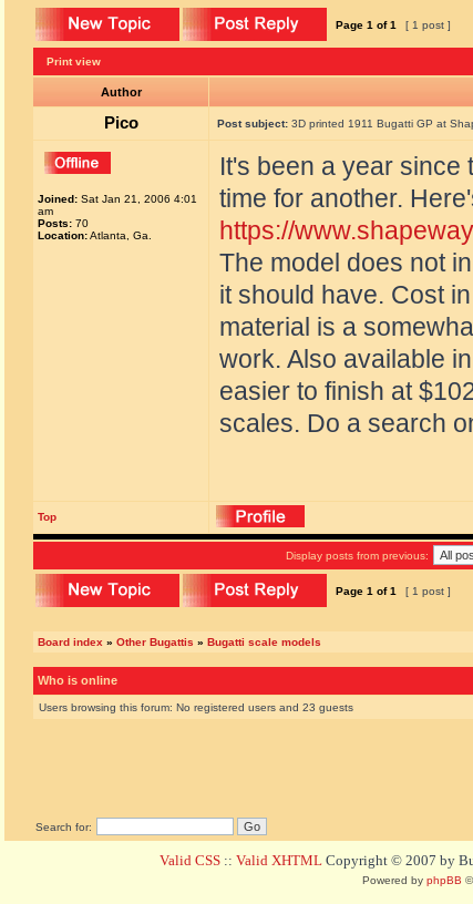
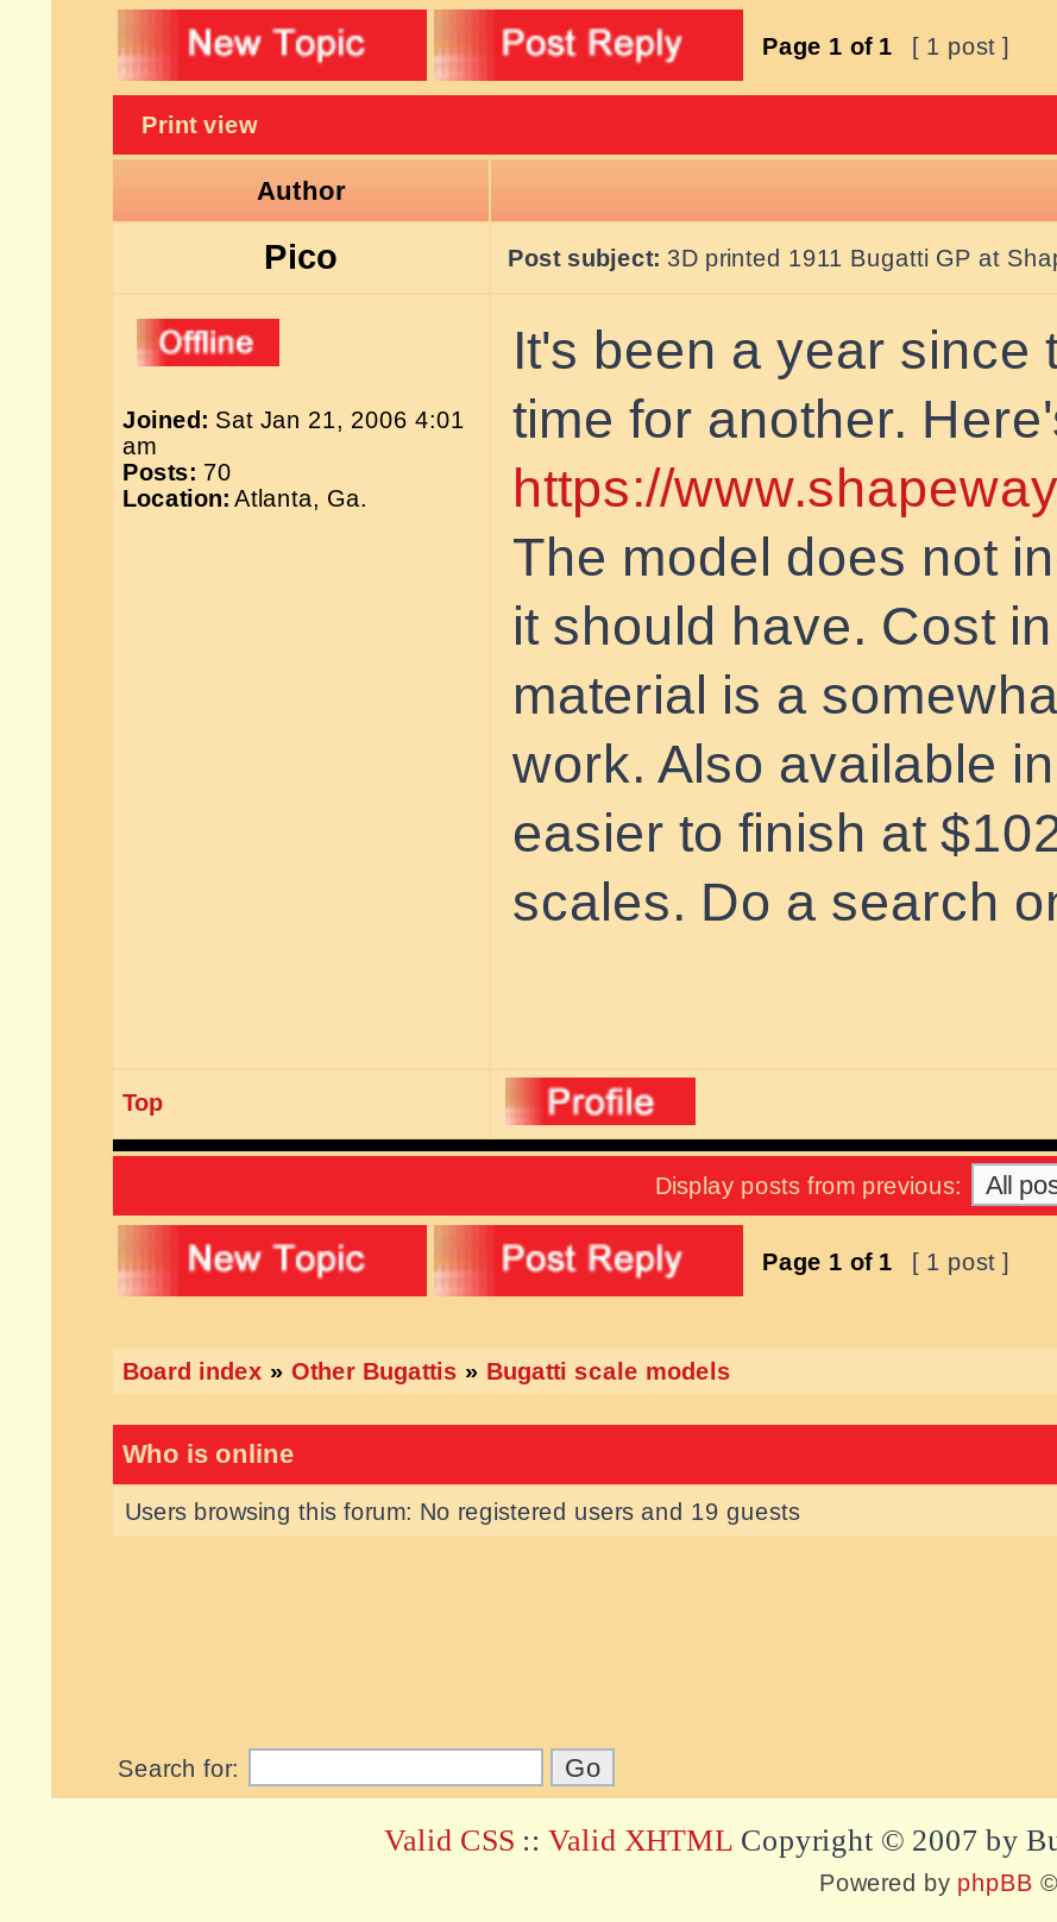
- Users browsing this forum: No registered users and 23 guests
+ Users browsing this forum: No registered users and 19 guests
